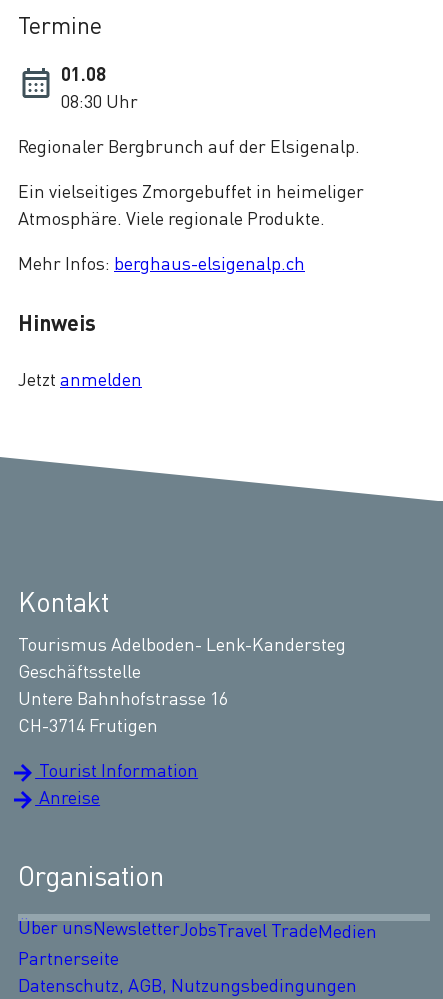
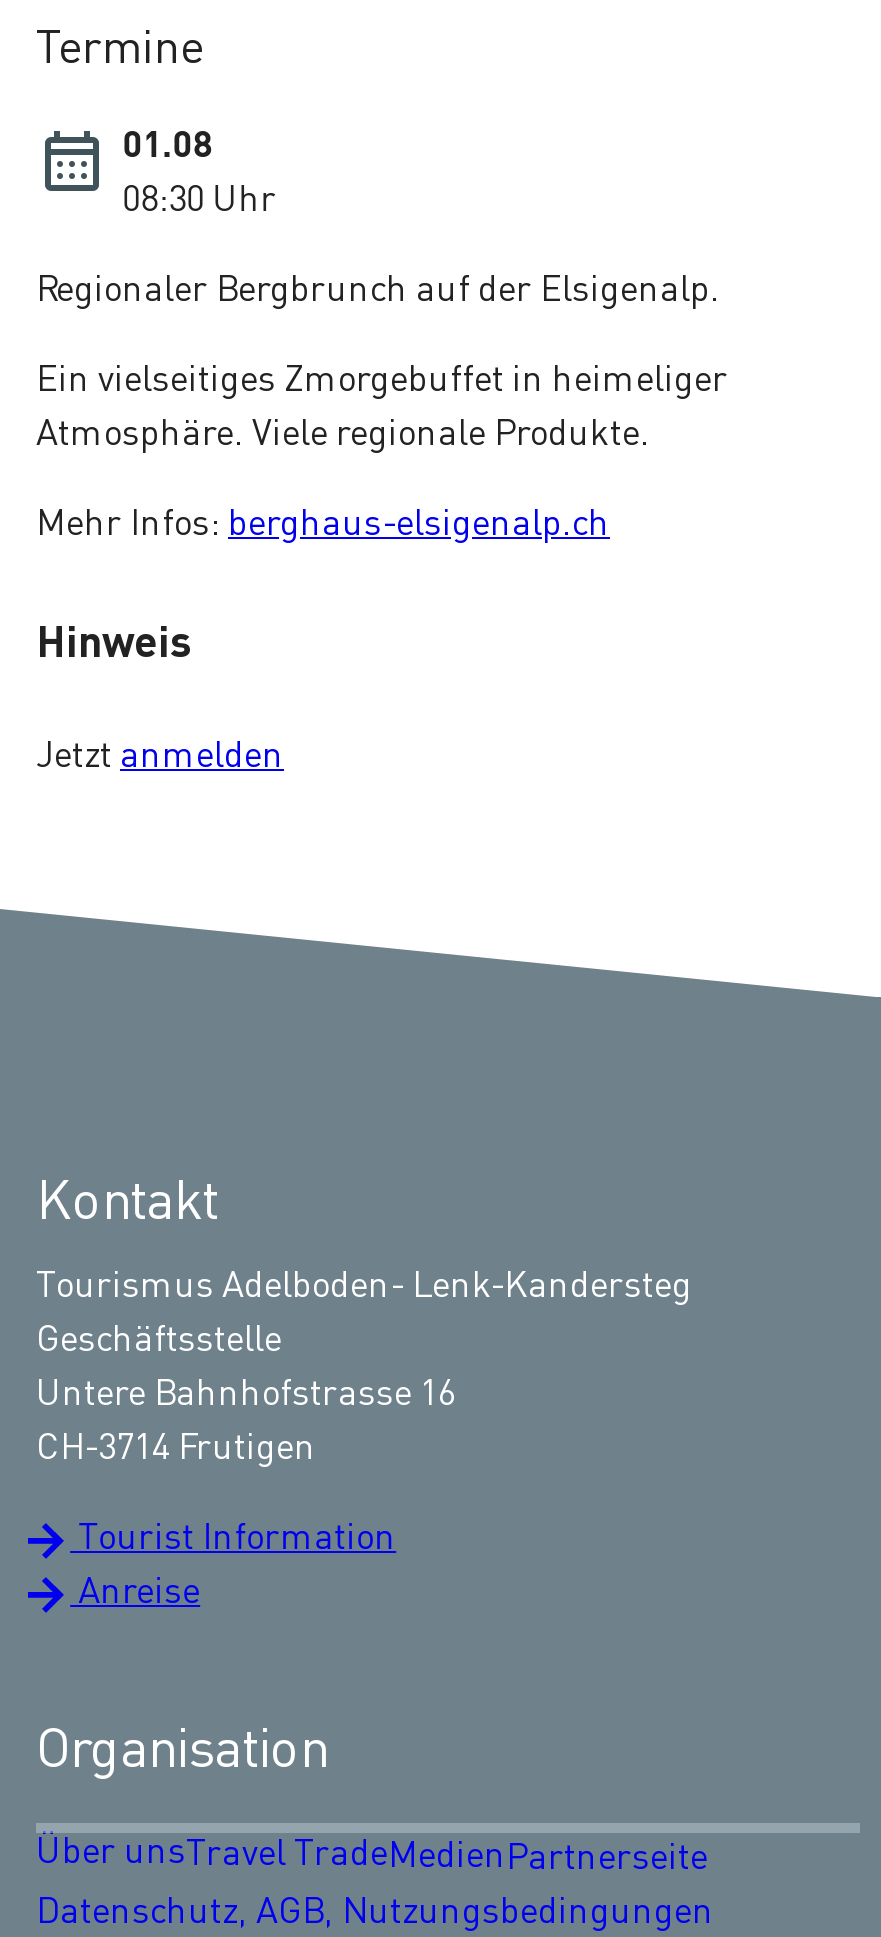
- Über unsNewsletterJobsTravel TradeMedien
- Partnerseite
+ Über unsTravel TradeMedien Partnerseite
